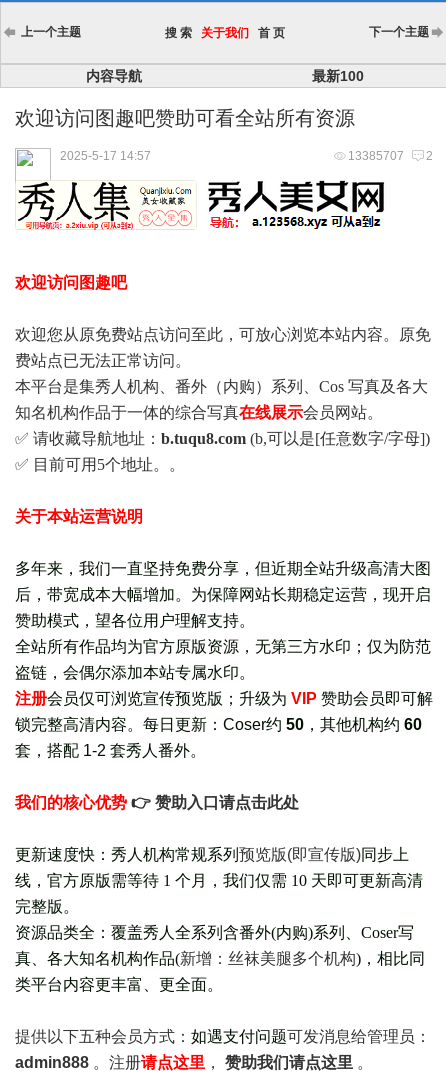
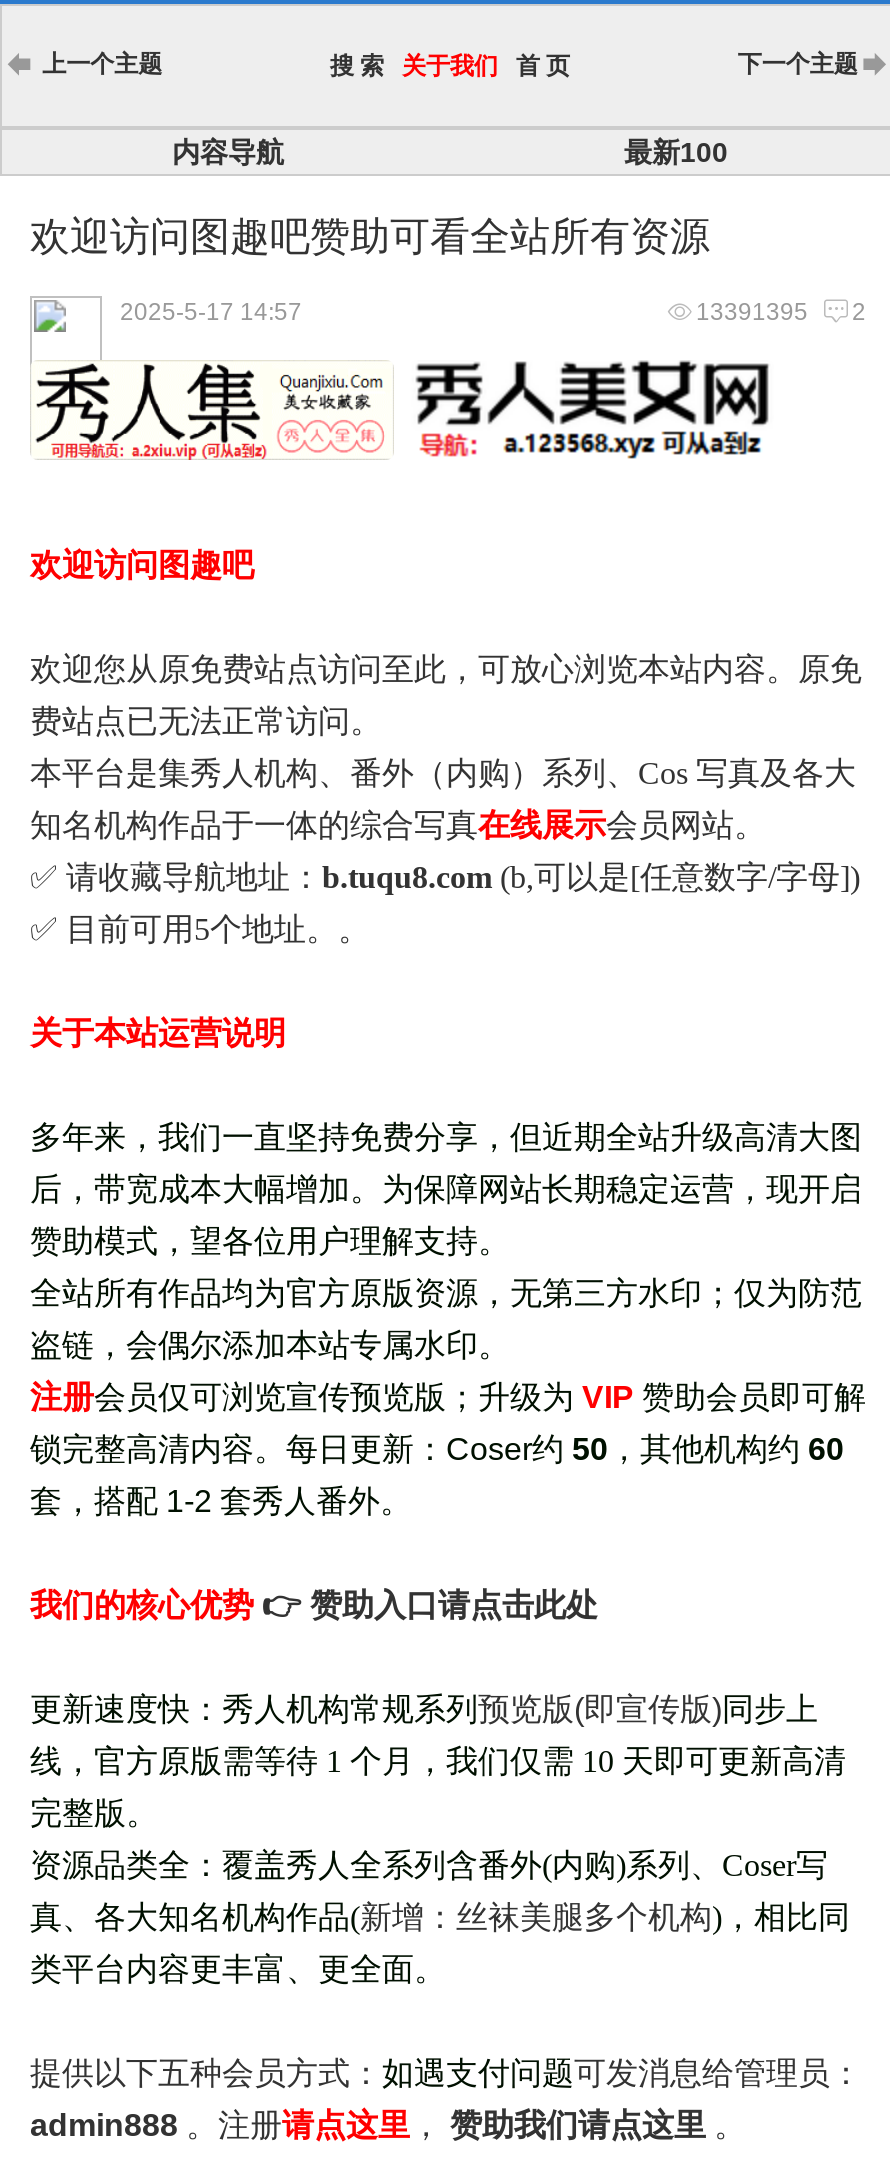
- 13385707 2
+ 13391395 2
